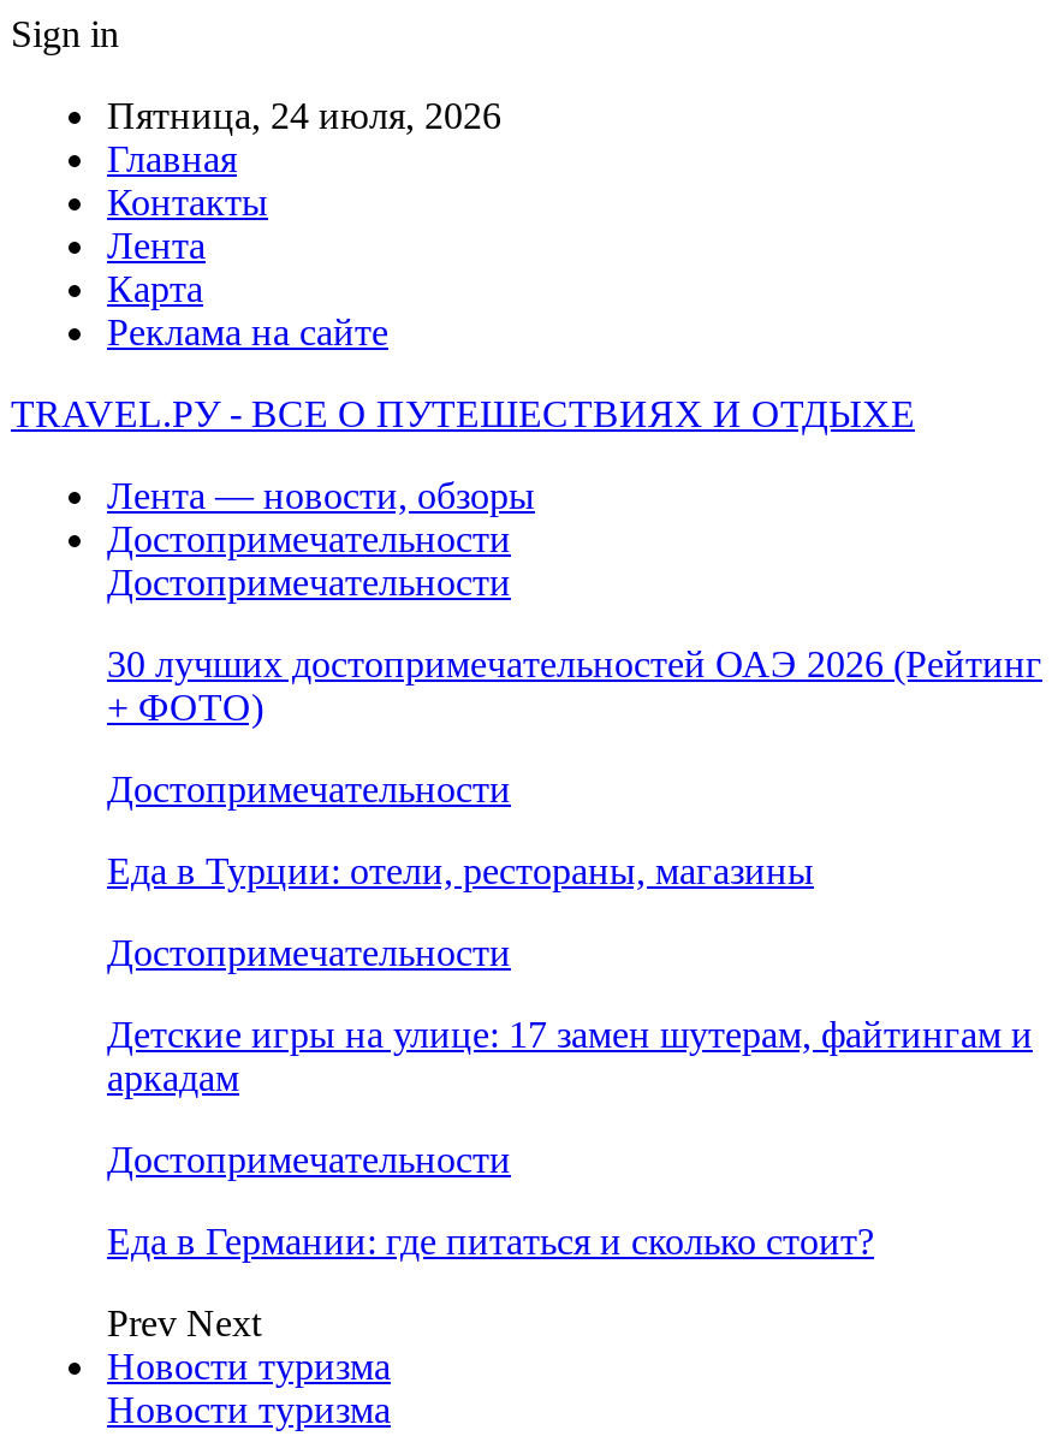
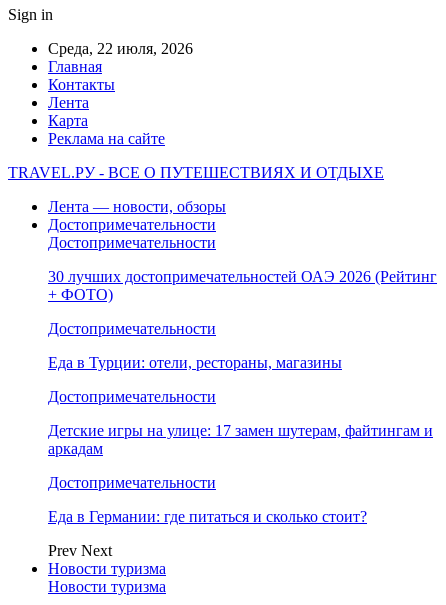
- Пятница, 24 июля, 2026
+ Среда, 22 июля, 2026
